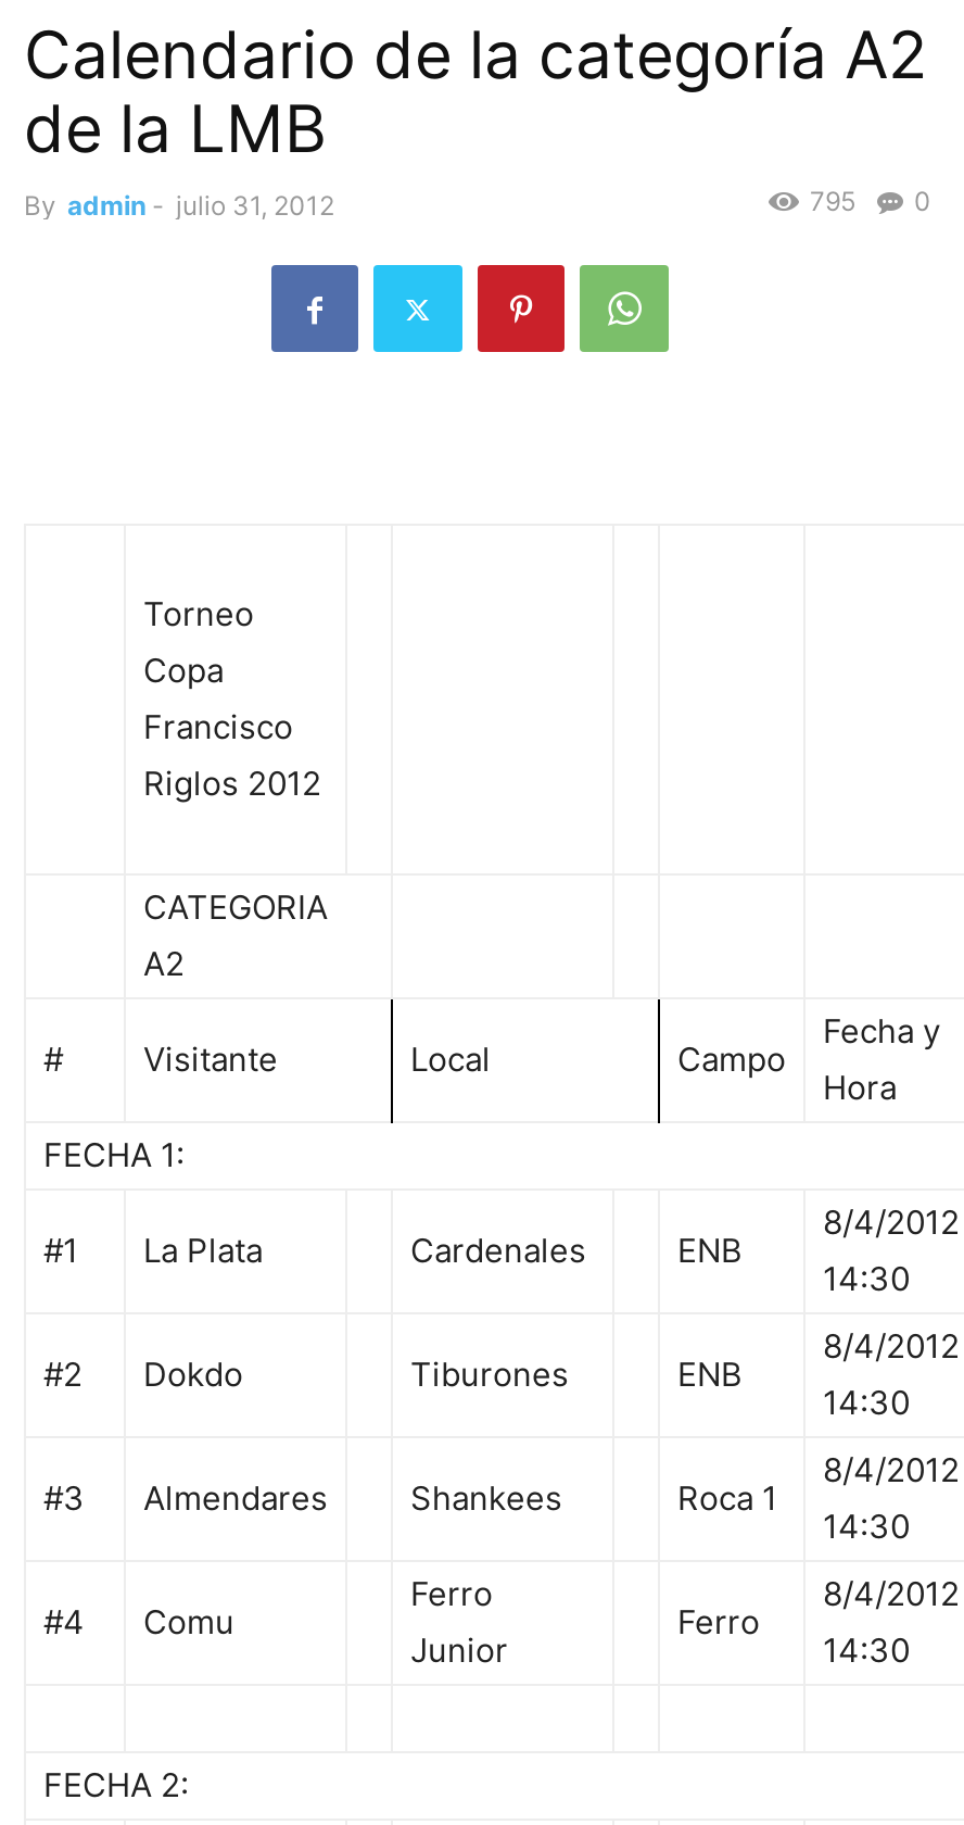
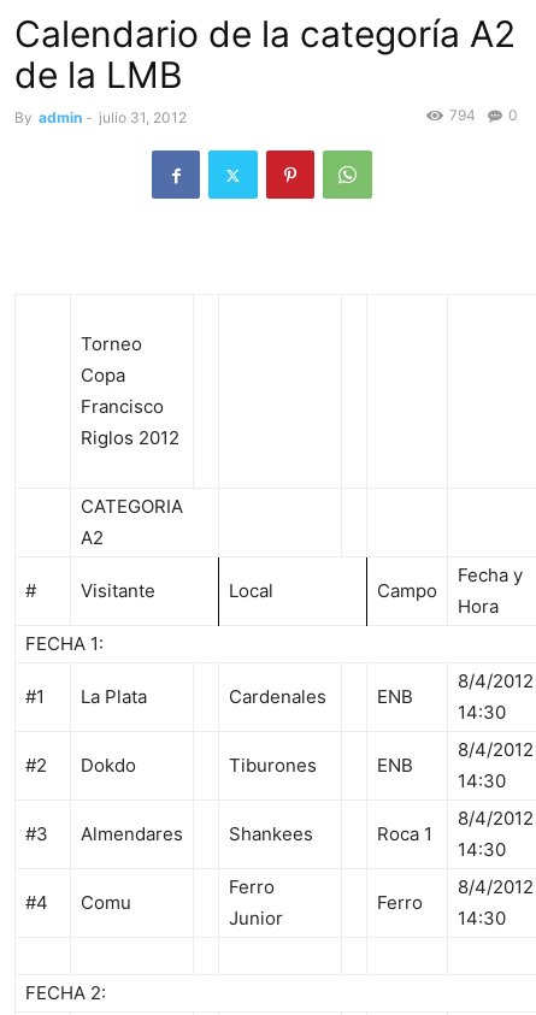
- 795 0
+ 794 0
